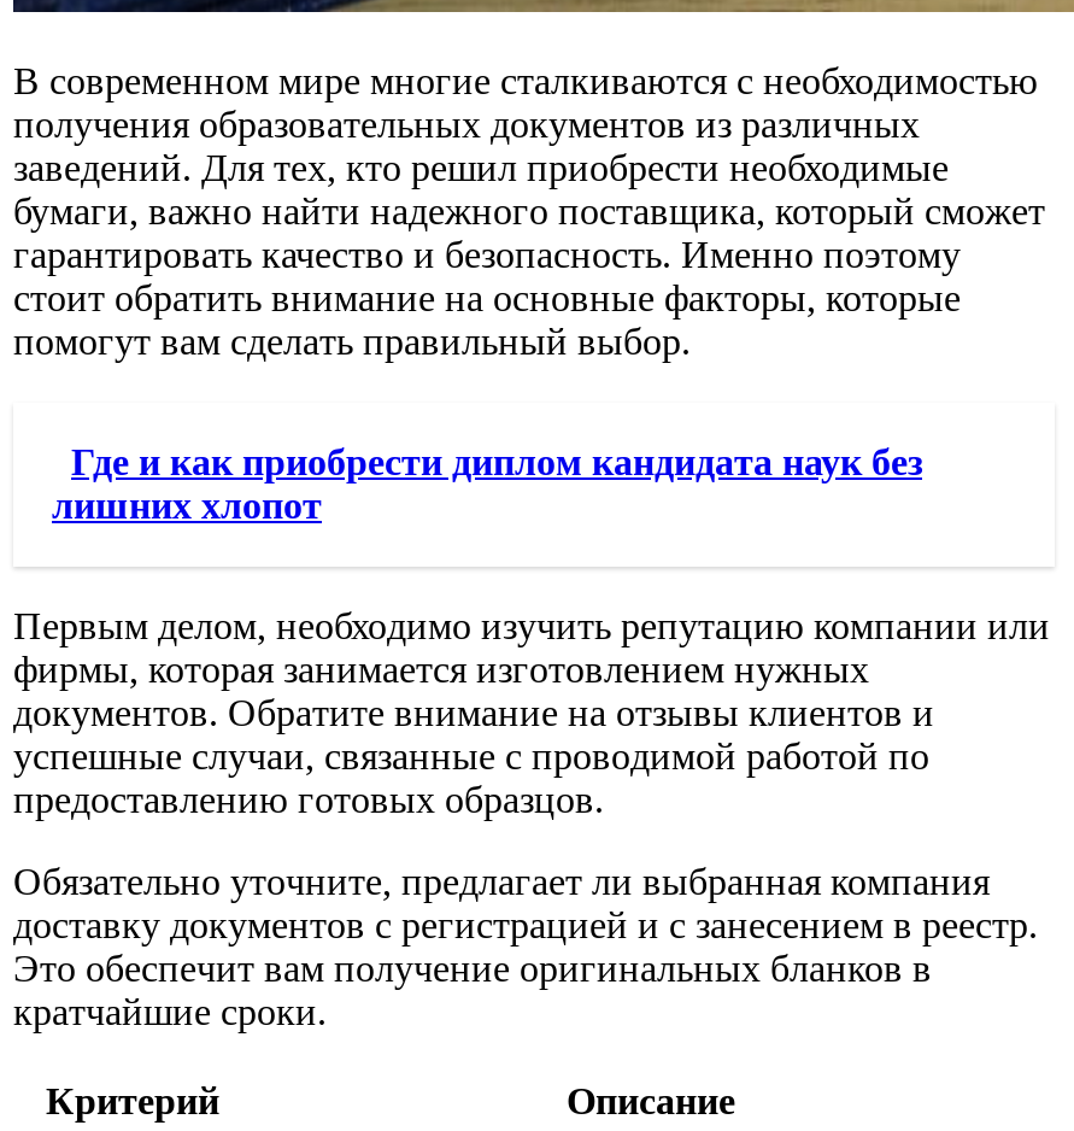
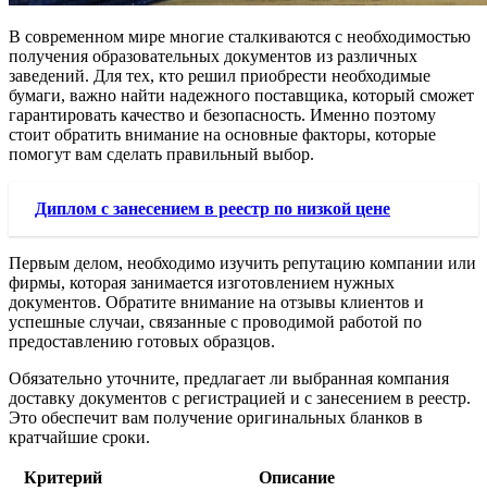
- Где и как приобрести диплом кандидата наук без
- лишних хлопот
+ Диплом с занесением в реестр по низкой цене
